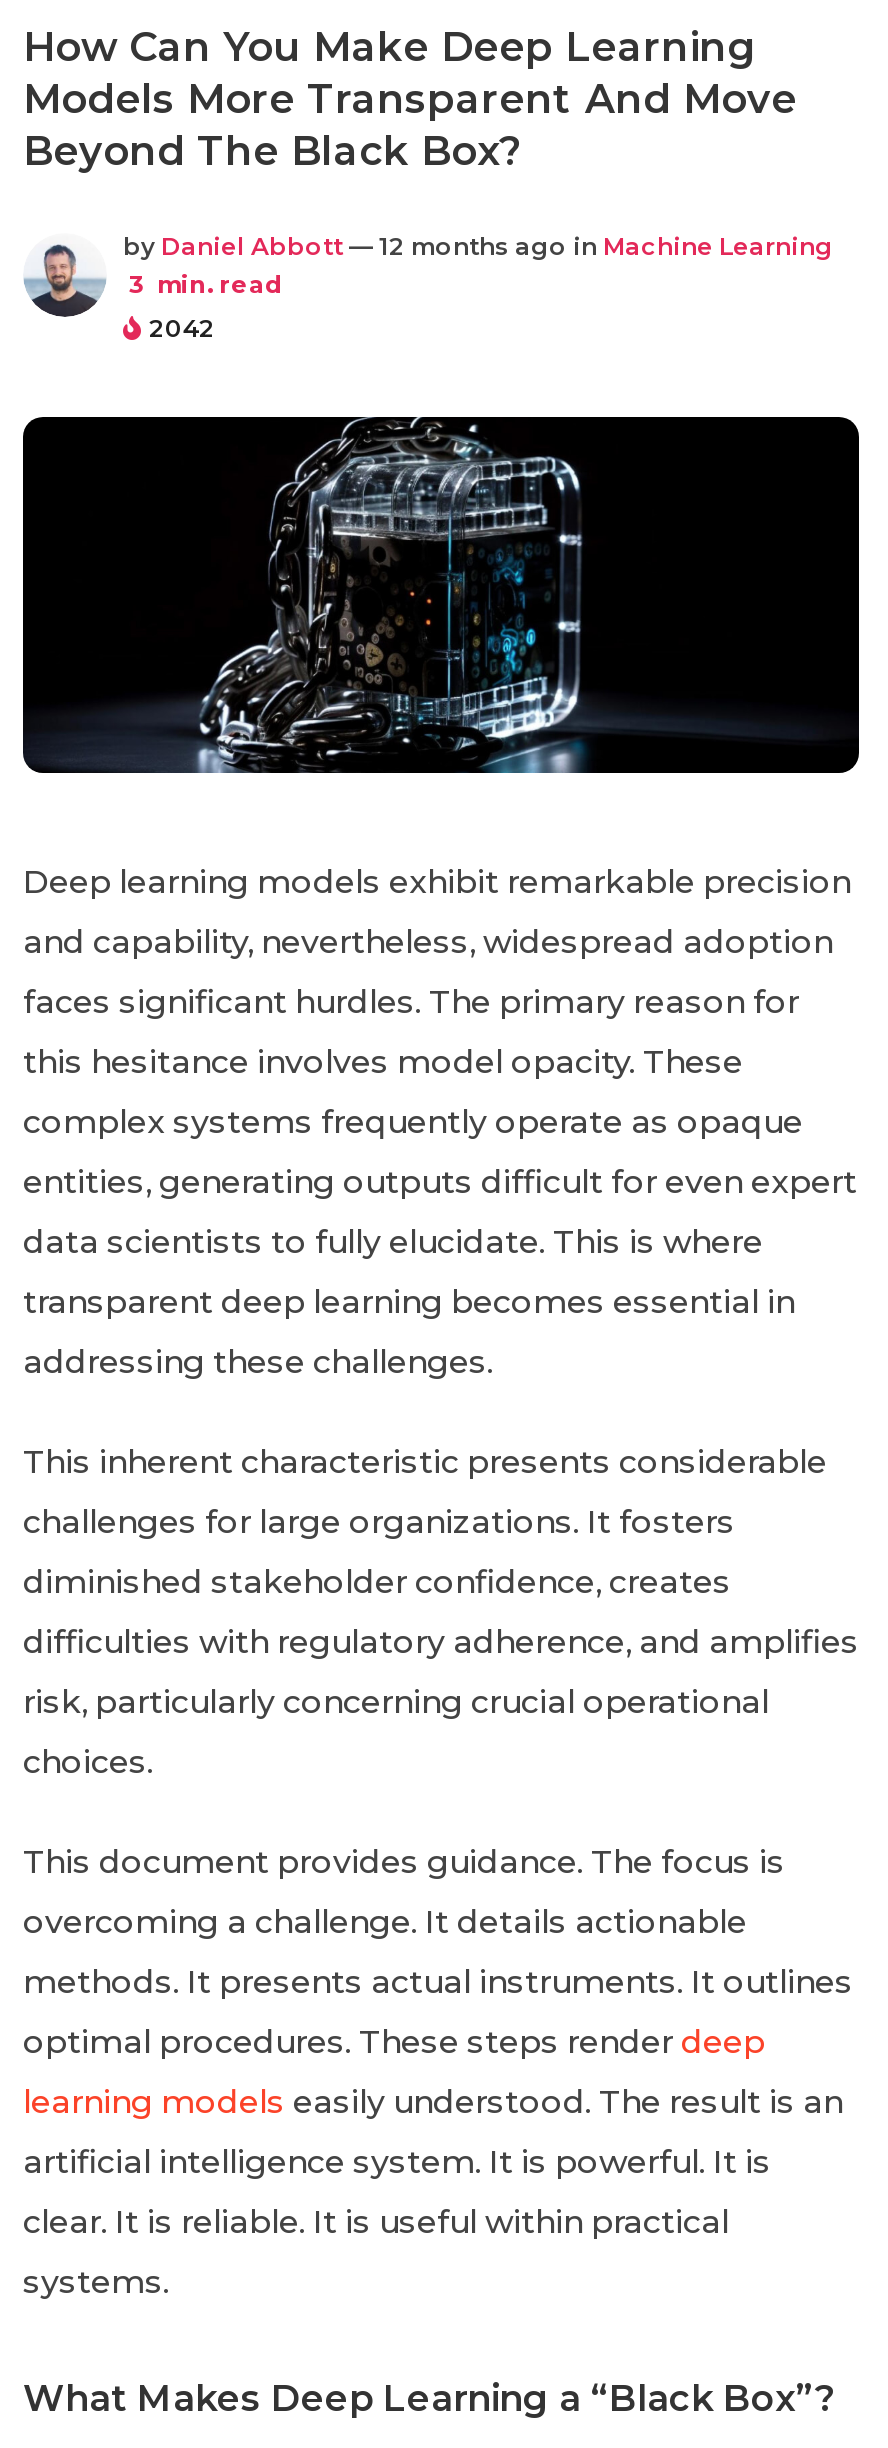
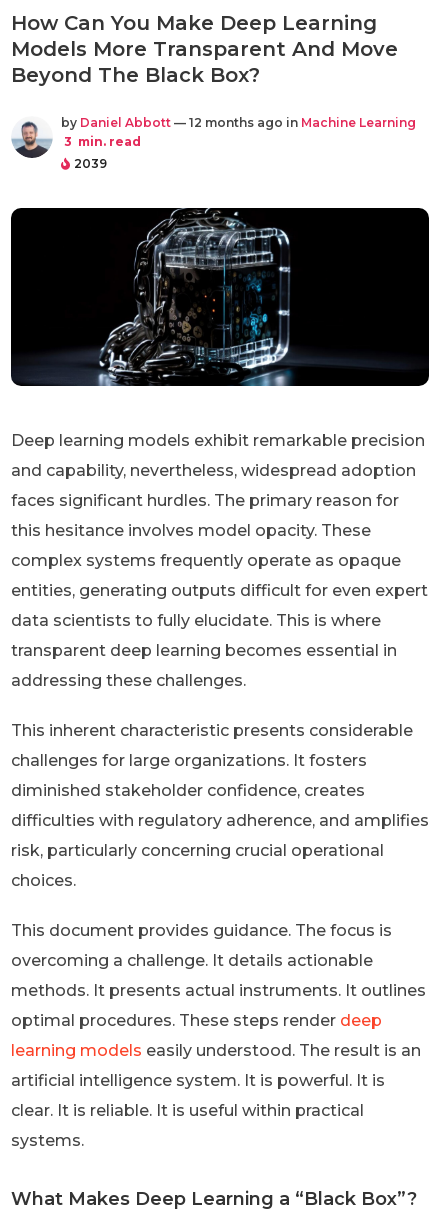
- 2042
+ 2039
